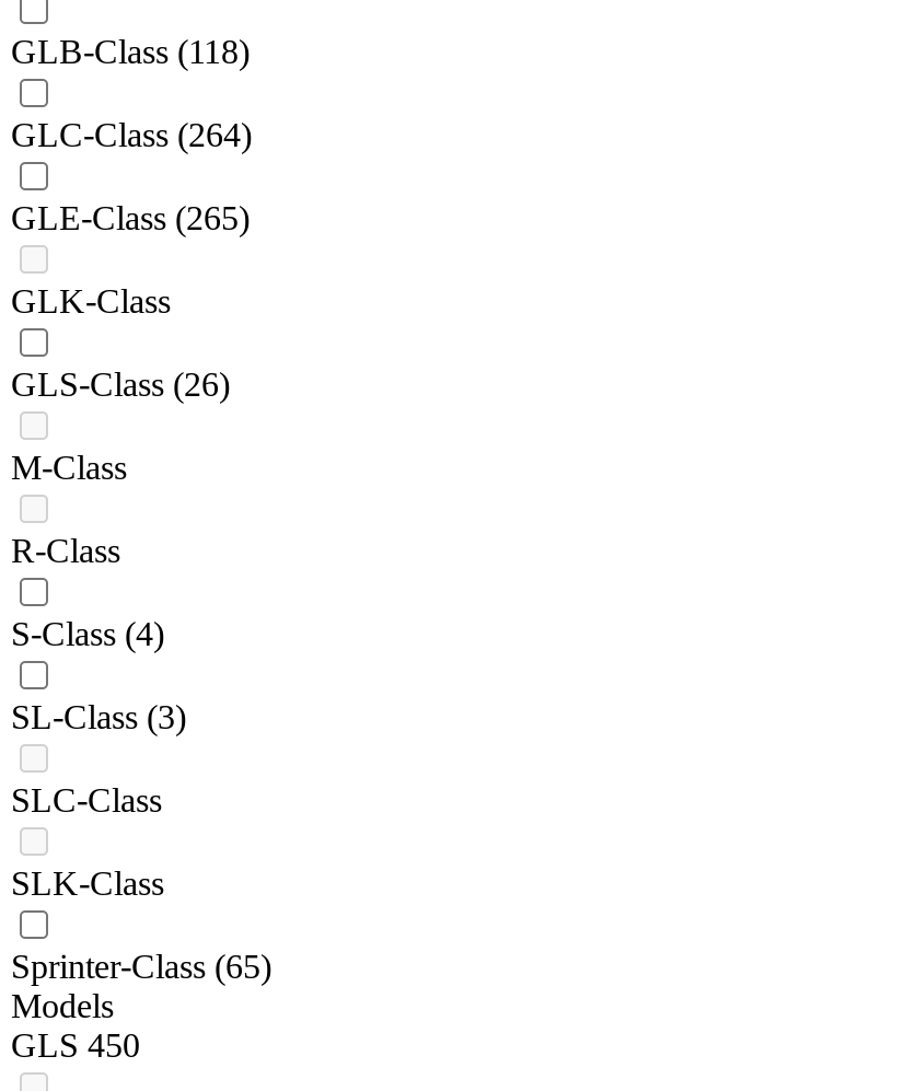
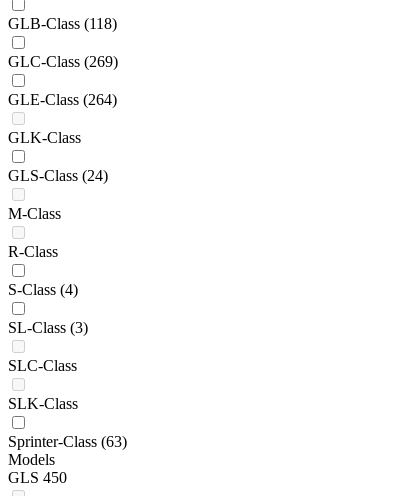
- GLC-Class (264)
+ GLC-Class (269)

- GLE-Class (265)
+ GLE-Class (264)

- GLS-Class (26)
+ GLS-Class (24)

- Sprinter-Class (65)
+ Sprinter-Class (63)
